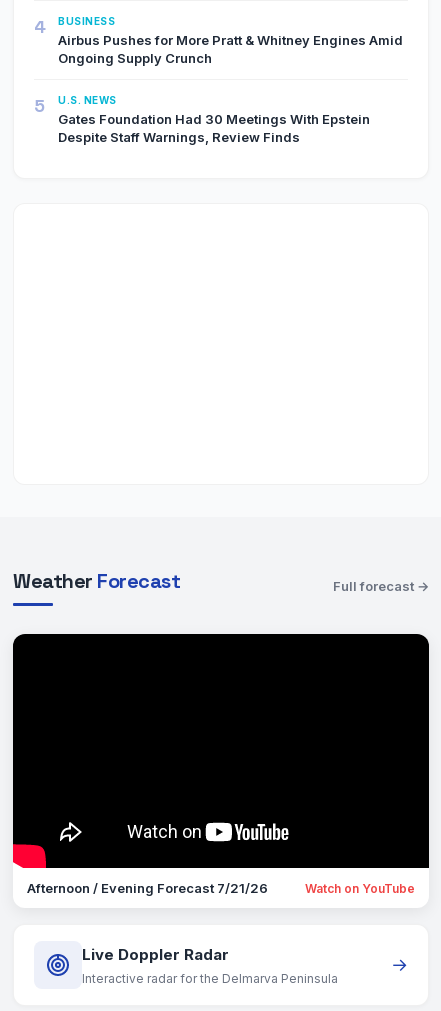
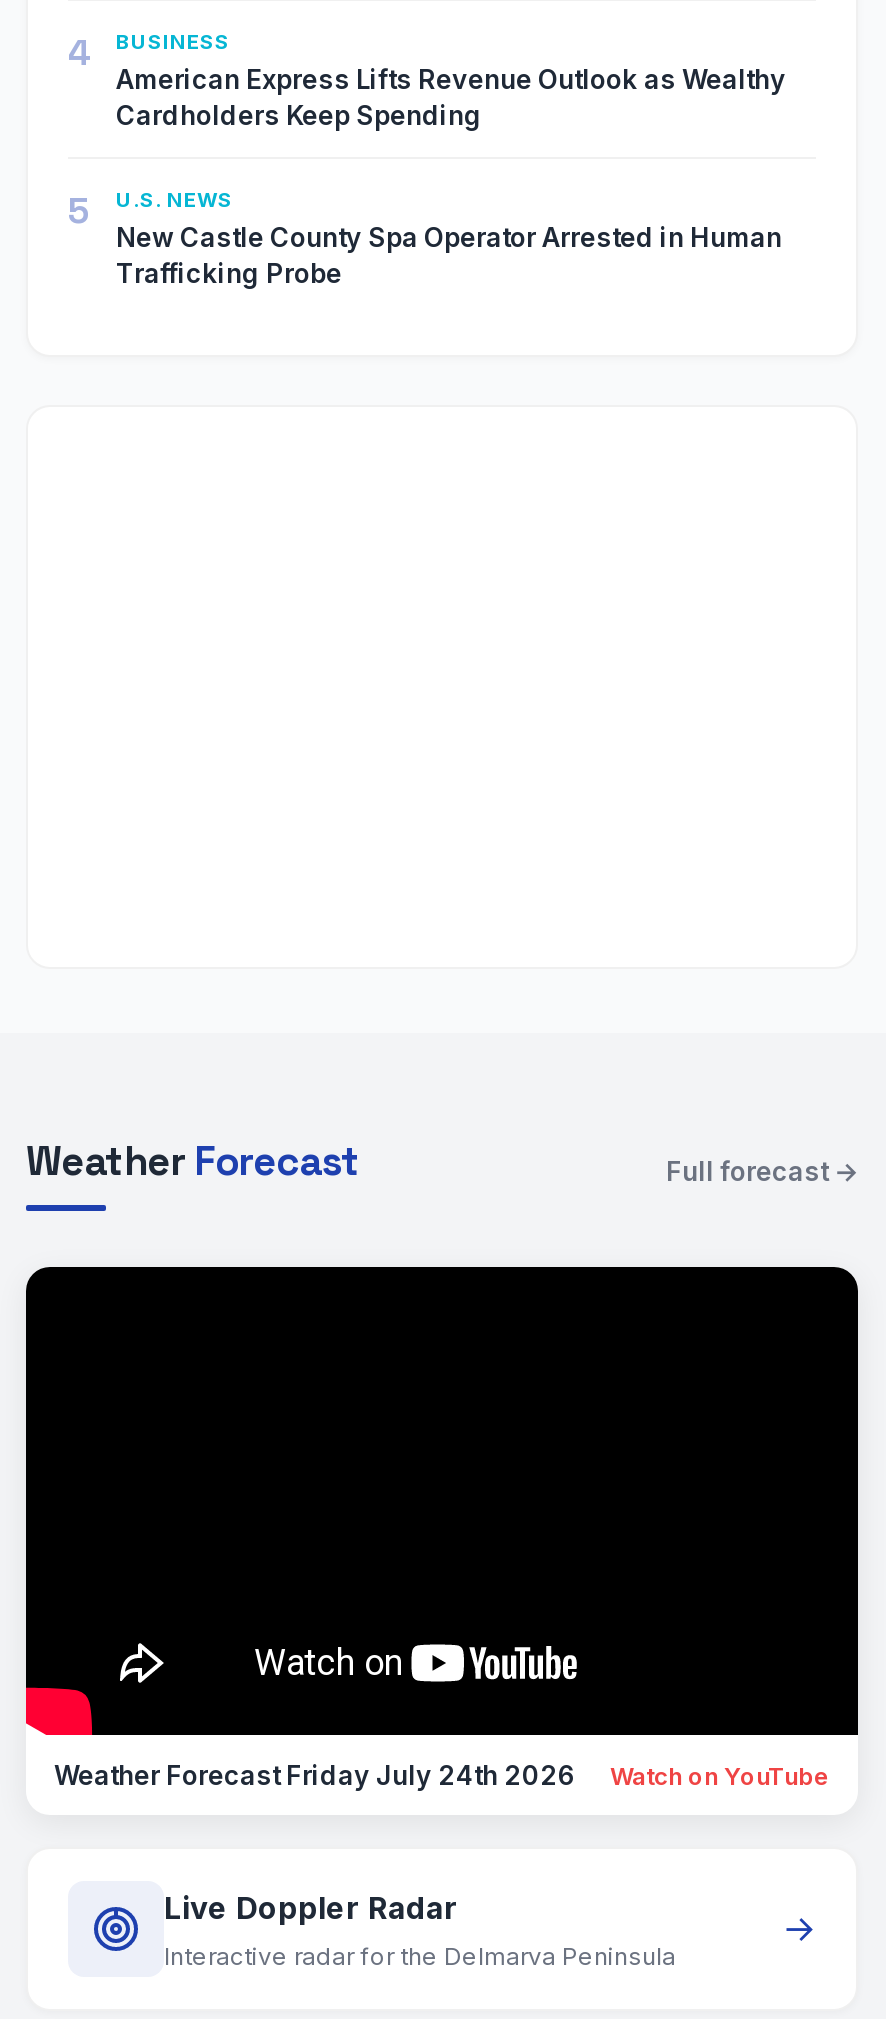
- Airbus Pushes for More Pratt & Whitney Engines Amid
- Ongoing Supply Crunch
+ American Express Lifts Revenue Outlook as Wealthy
+ Cardholders Keep Spending

- Gates Foundation Had 30 Meetings With Epstein
- Despite Staff Warnings, Review Finds
+ New Castle County Spa Operator Arrested in Human
+ Trafficking Probe

- Afternoon / Evening Forecast 7/21/26
+ Weather Forecast Friday July 24th 2026
